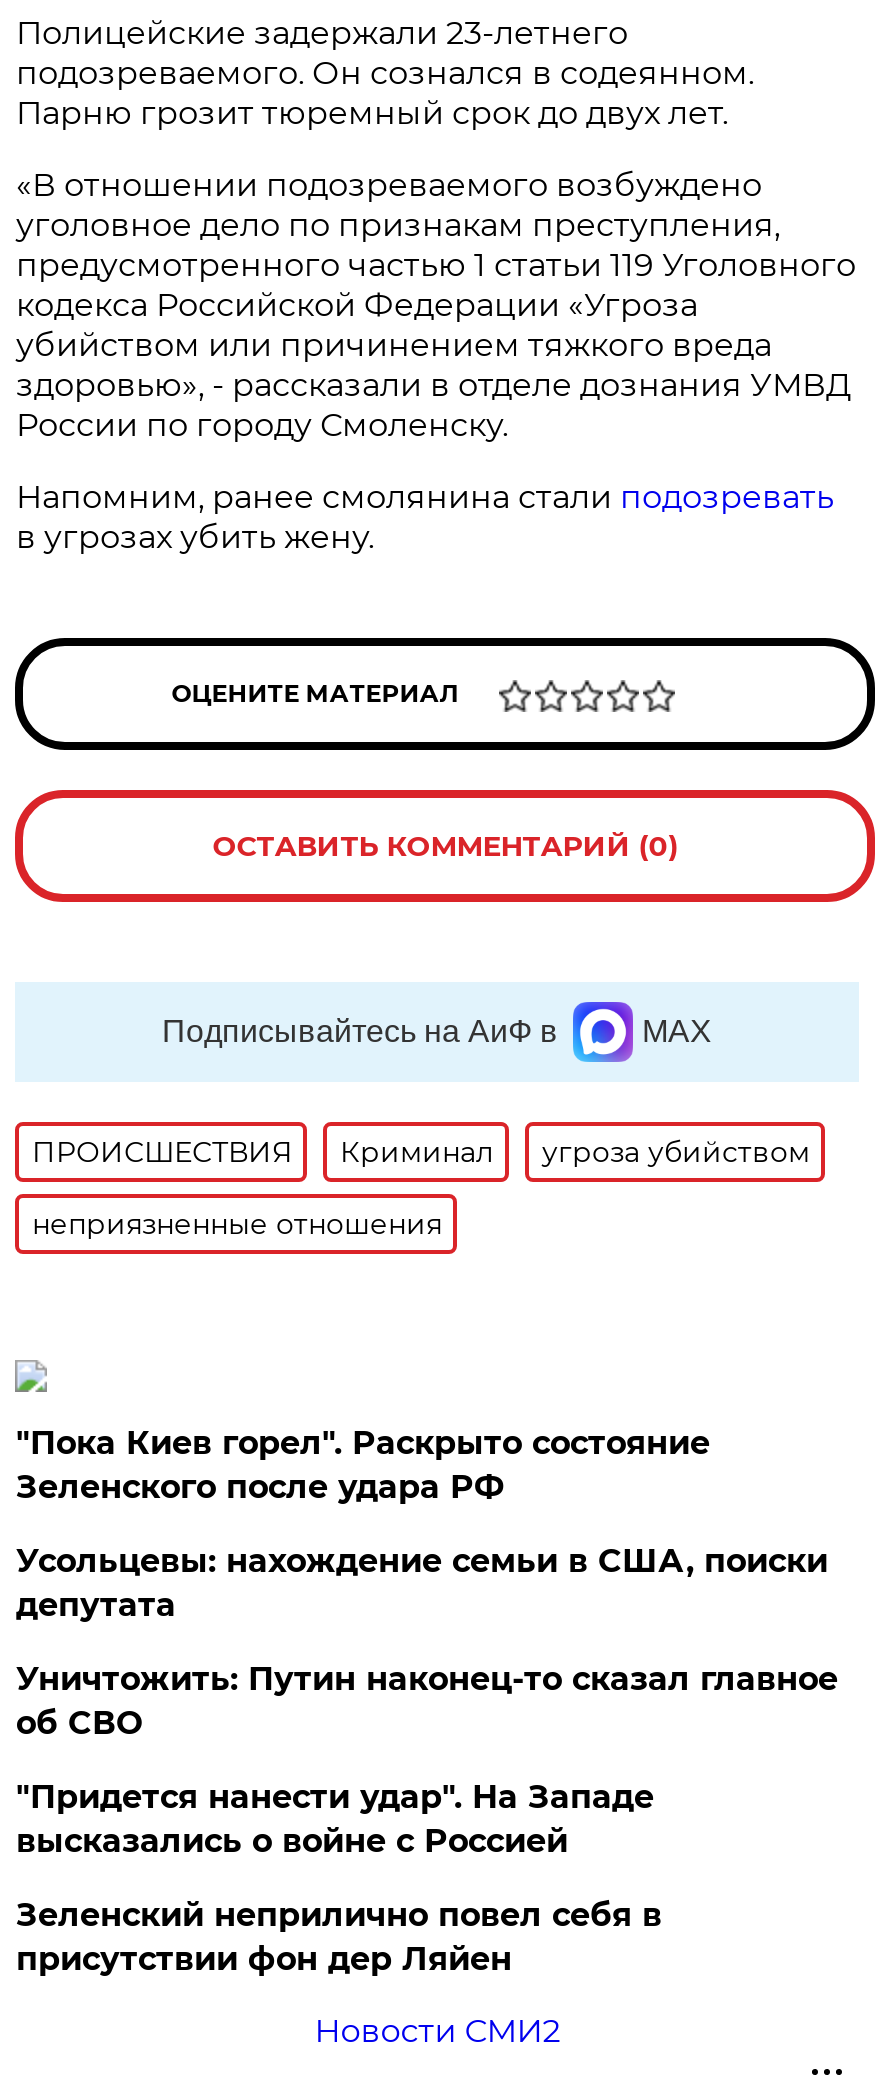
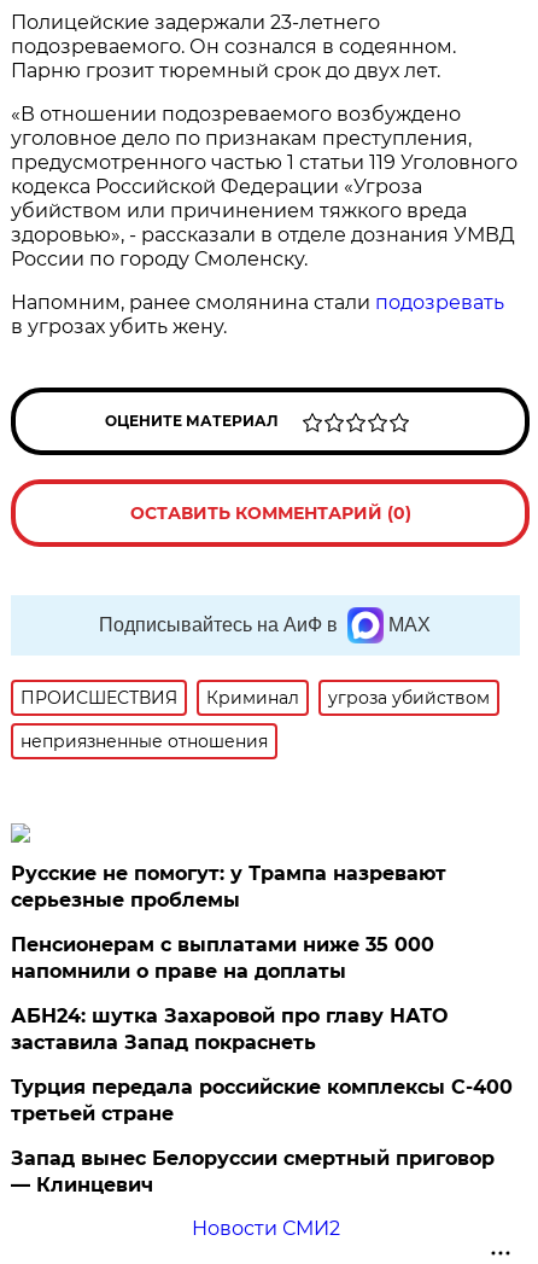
- "Пока Киев горел". Раскрыто состояние
- Зеленского после удара РФ
+ Русские не помогут: у Трампа назревают
+ серьезные проблемы

- Усольцевы: нахождение семьи в США, поиски
- депутата
+ Пенсионерам с выплатами ниже 35 000
+ напомнили о праве на доплаты

- Уничтожить: Путин наконец-то сказал главное
- об СВО
+ АБН24: шутка Захаровой про главу НАТО
+ заставила Запад покраснеть

- "Придется нанести удар". На Западе
- высказались о войне с Россией
+ Турция передала российские комплексы С-400
+ третьей стране

- Зеленский неприлично повел cебя в
- присутствии фон дер Ляйен
+ Запад вынес Белоруссии смертный приговор
+ — Клинцевич
